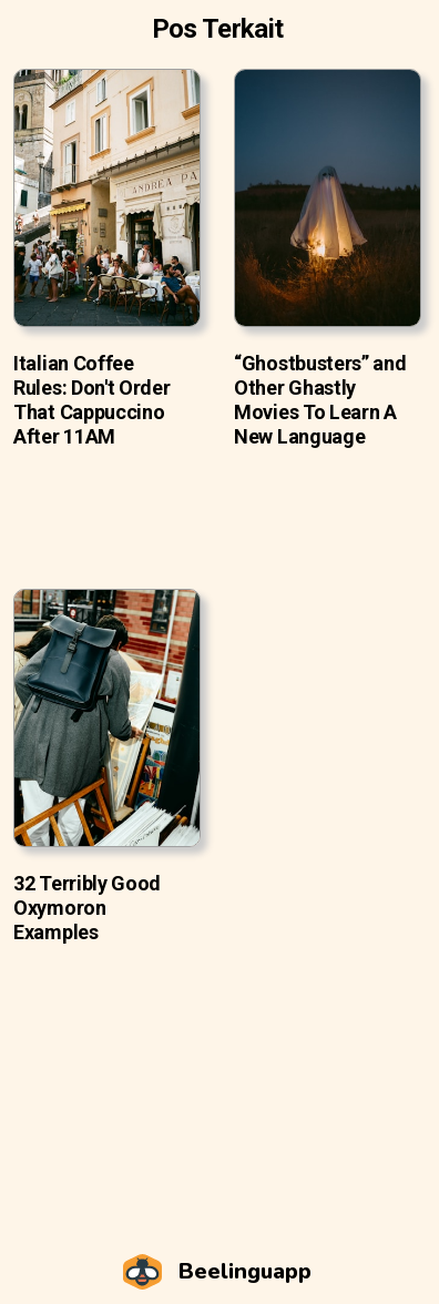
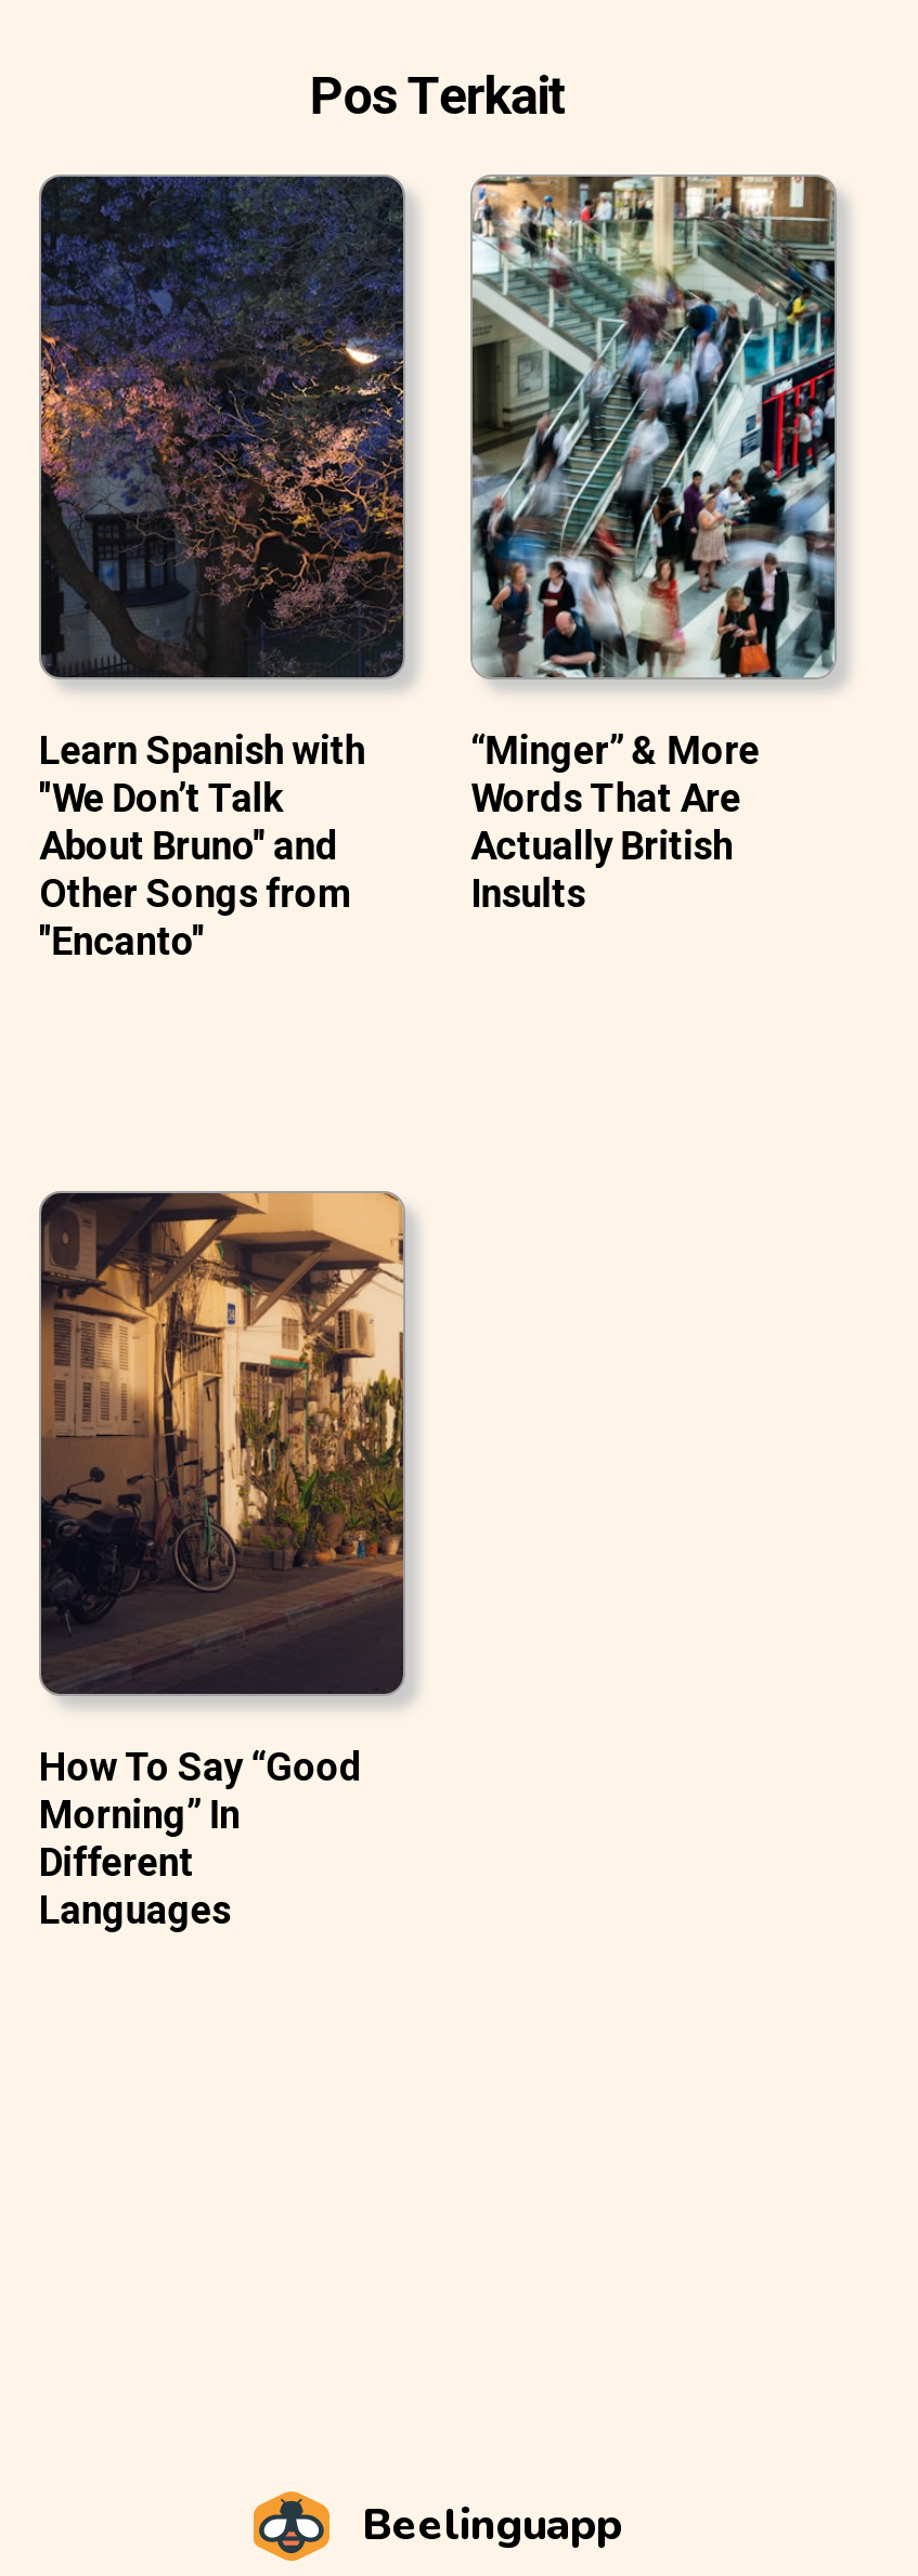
- [image]
- Italian Coffee
- Rules: Don't Order
- That Cappuccino
- After 11AM
+ [image]
+ Learn Spanish with
+ "We Don’t Talk
+ About Bruno" and
+ Other Songs from
+ "Encanto"

- [image]
- “Ghostbusters” and
- Other Ghastly
- Movies To Learn A
- New Language
+ [image]
+ “Minger” & More
+ Words That Are
+ Actually British
+ Insults

- [image]
- 32 Terribly Good
- Oxymoron
- Examples
+ [image]
+ How To Say “Good
+ Morning” In
+ Different
+ Languages
